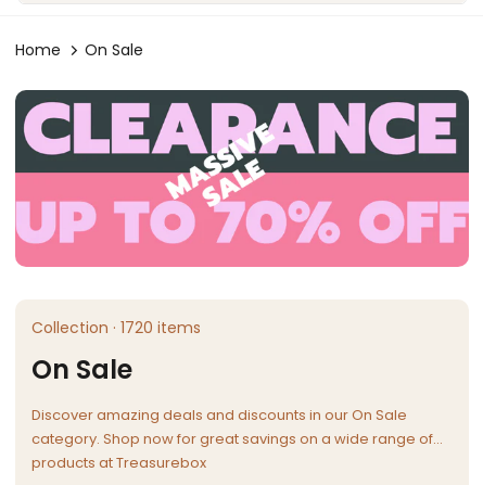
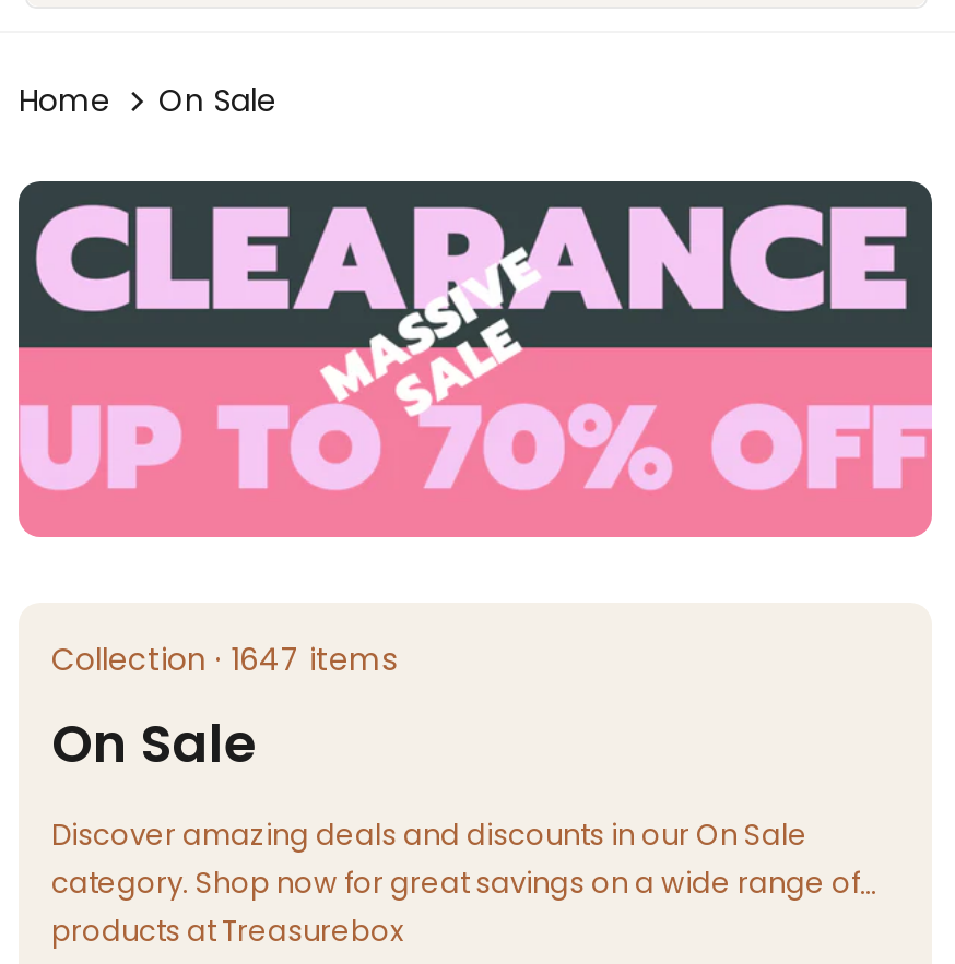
- Collection · 1720 items
+ Collection · 1647 items
